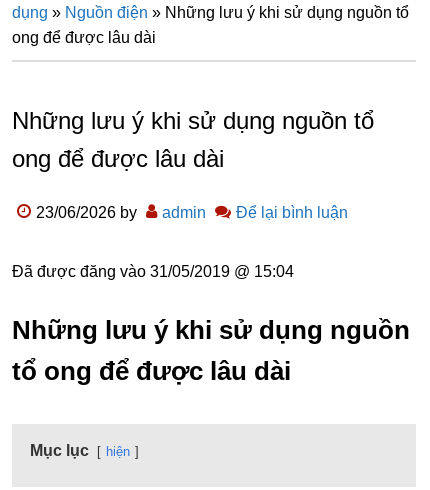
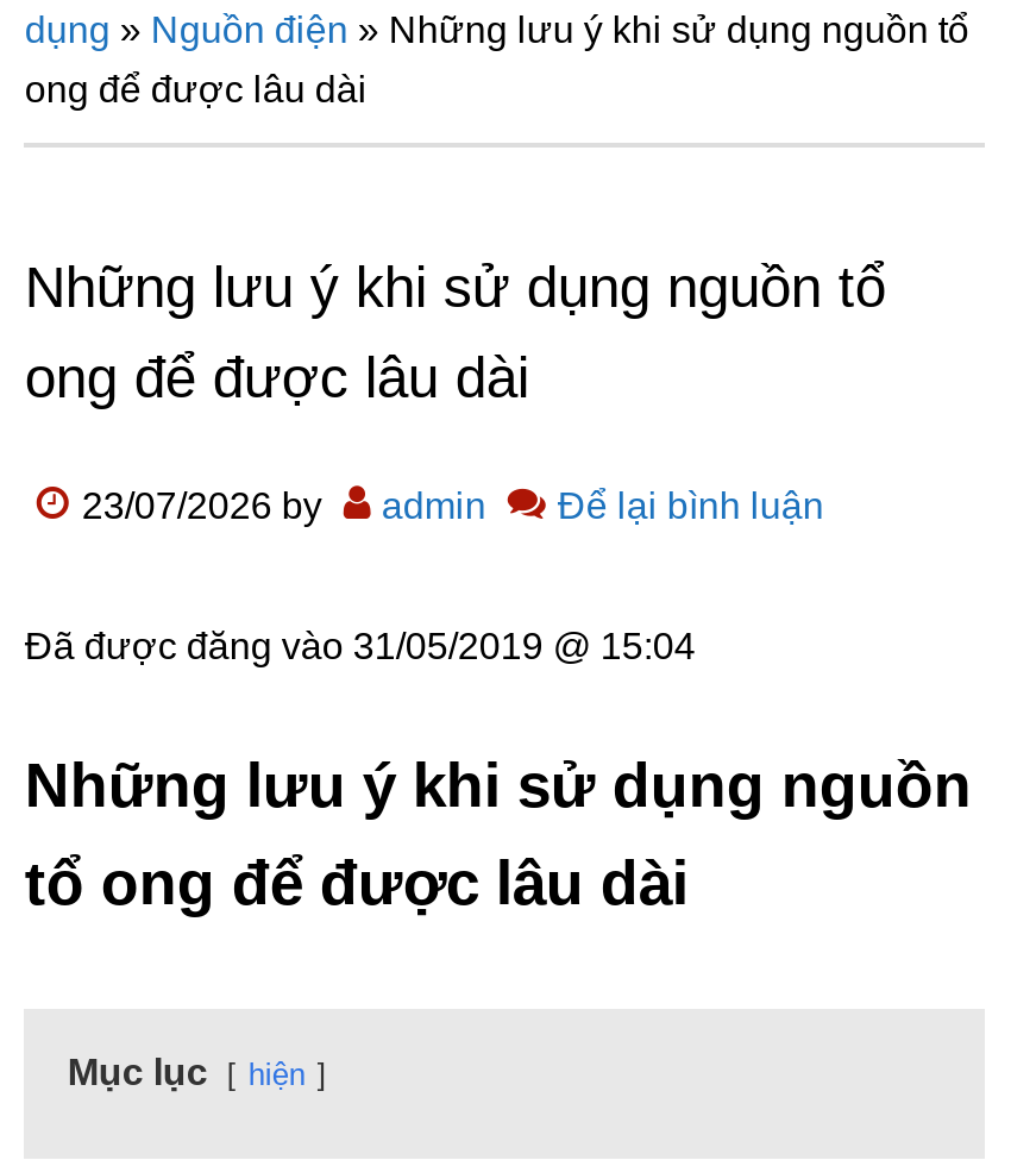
- 23/06/2026 by admin Để lại bình luận
+ 23/07/2026 by admin Để lại bình luận
